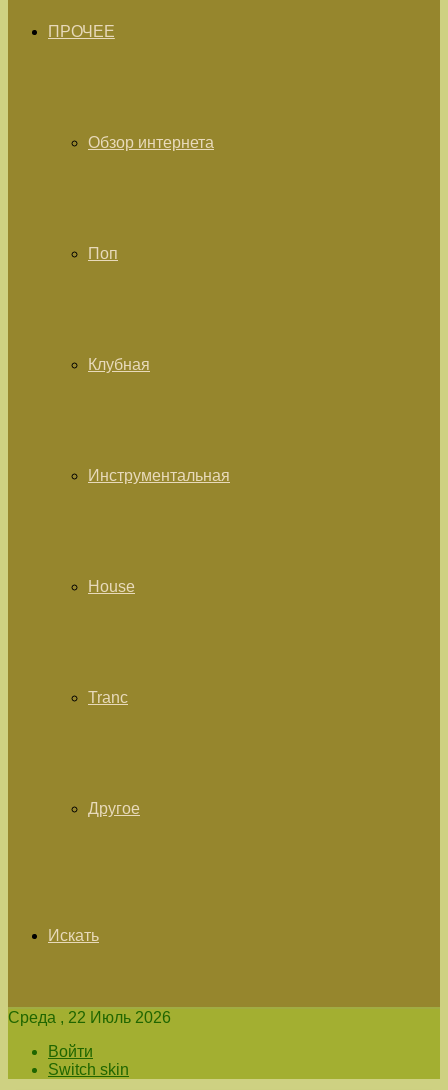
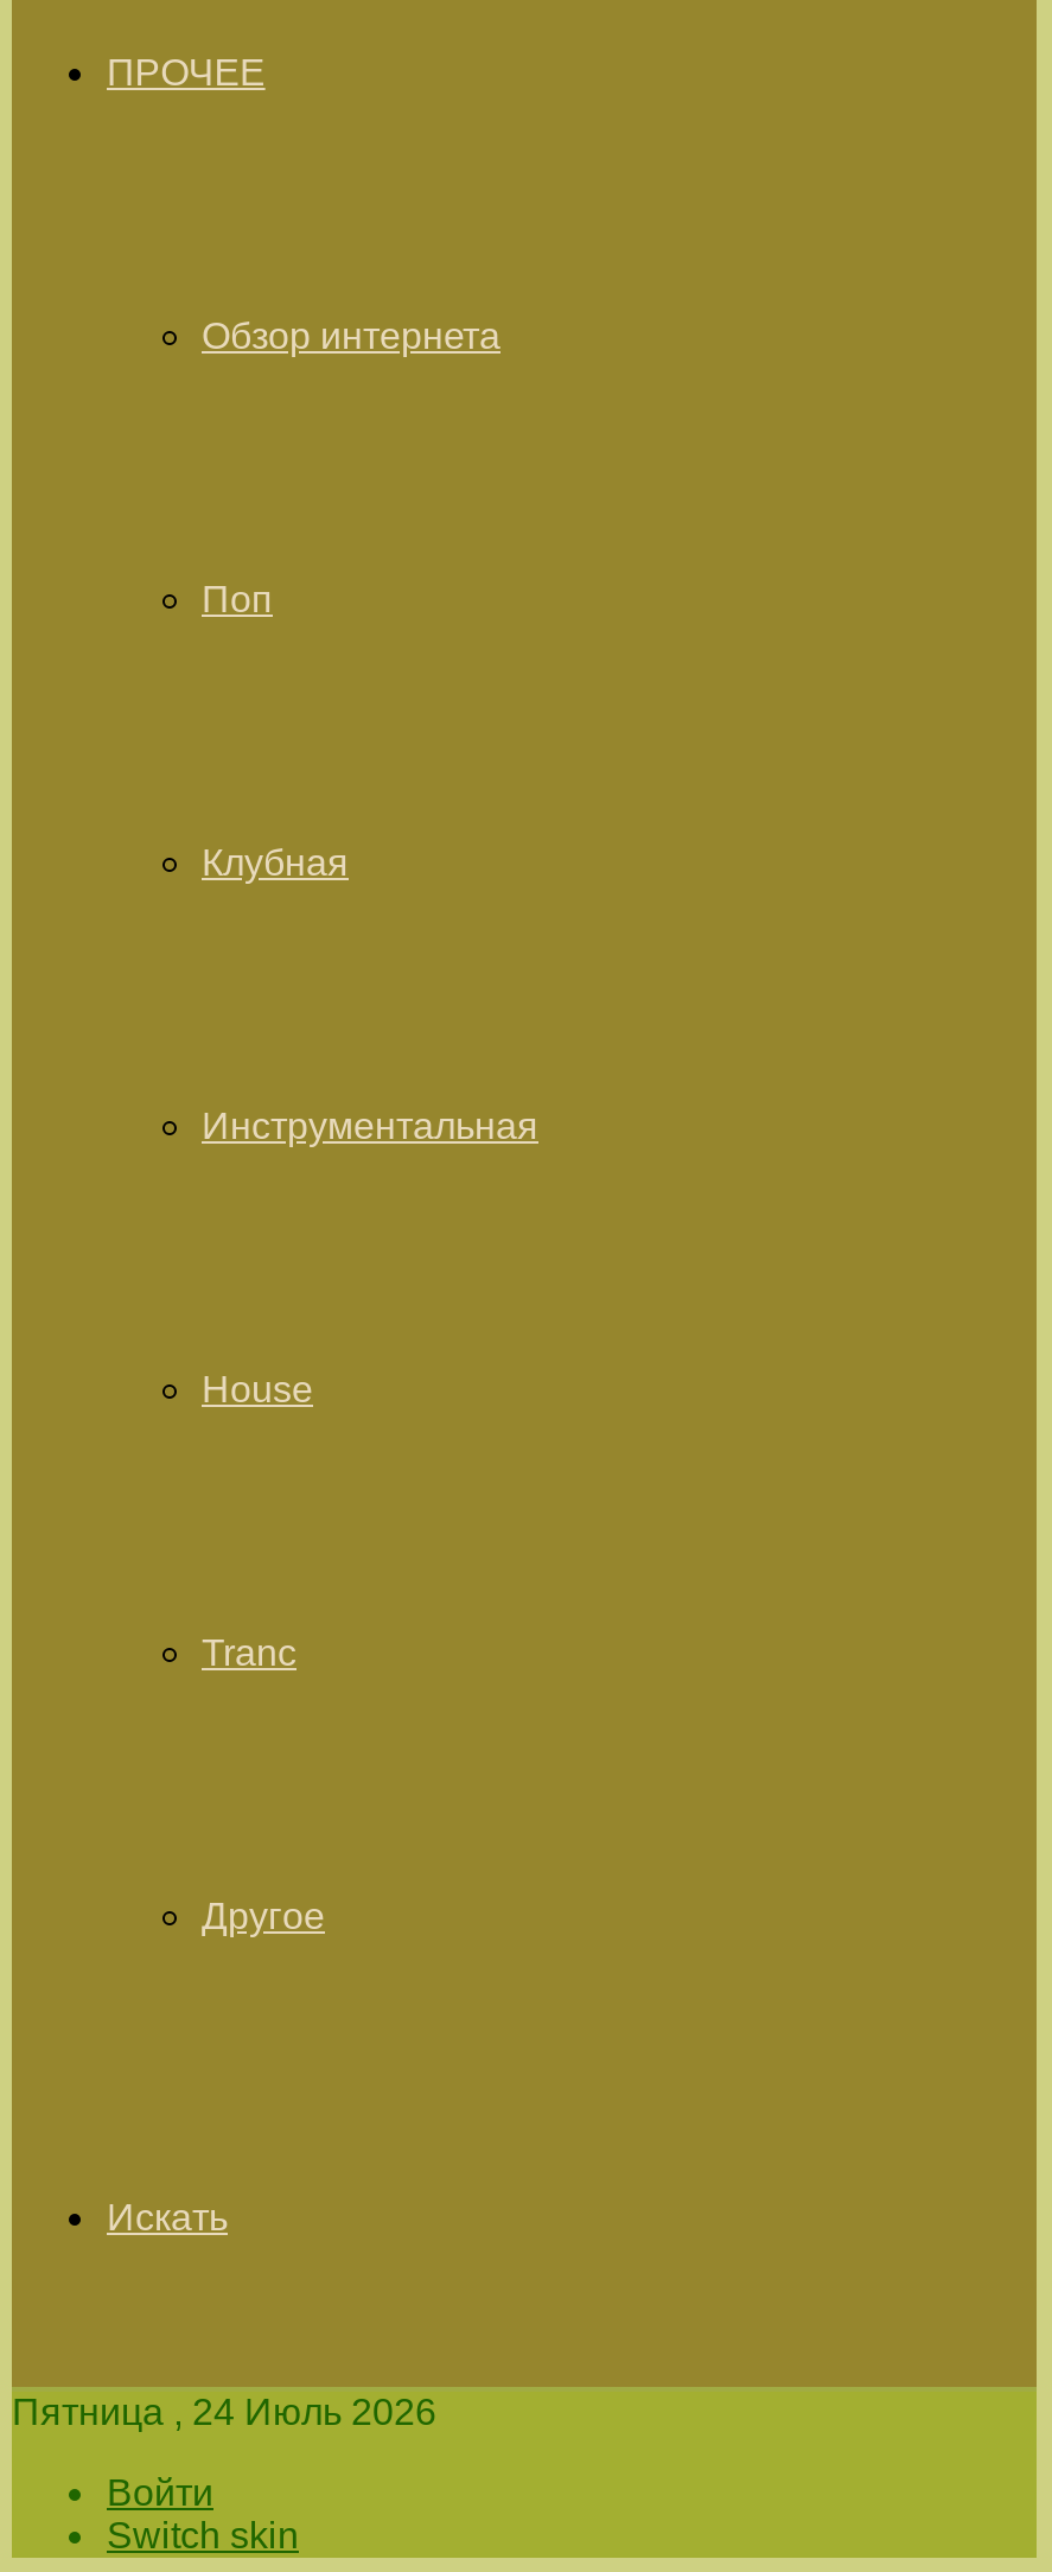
- Среда , 22 Июль 2026
+ Пятница , 24 Июль 2026
